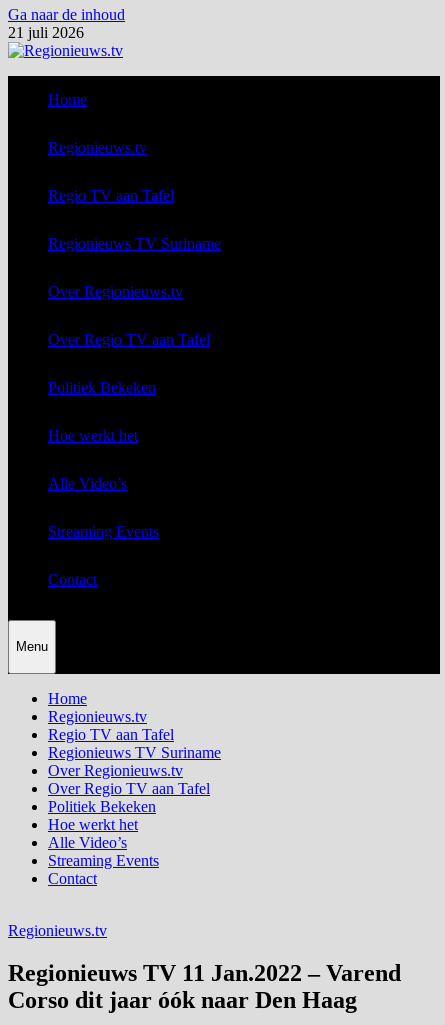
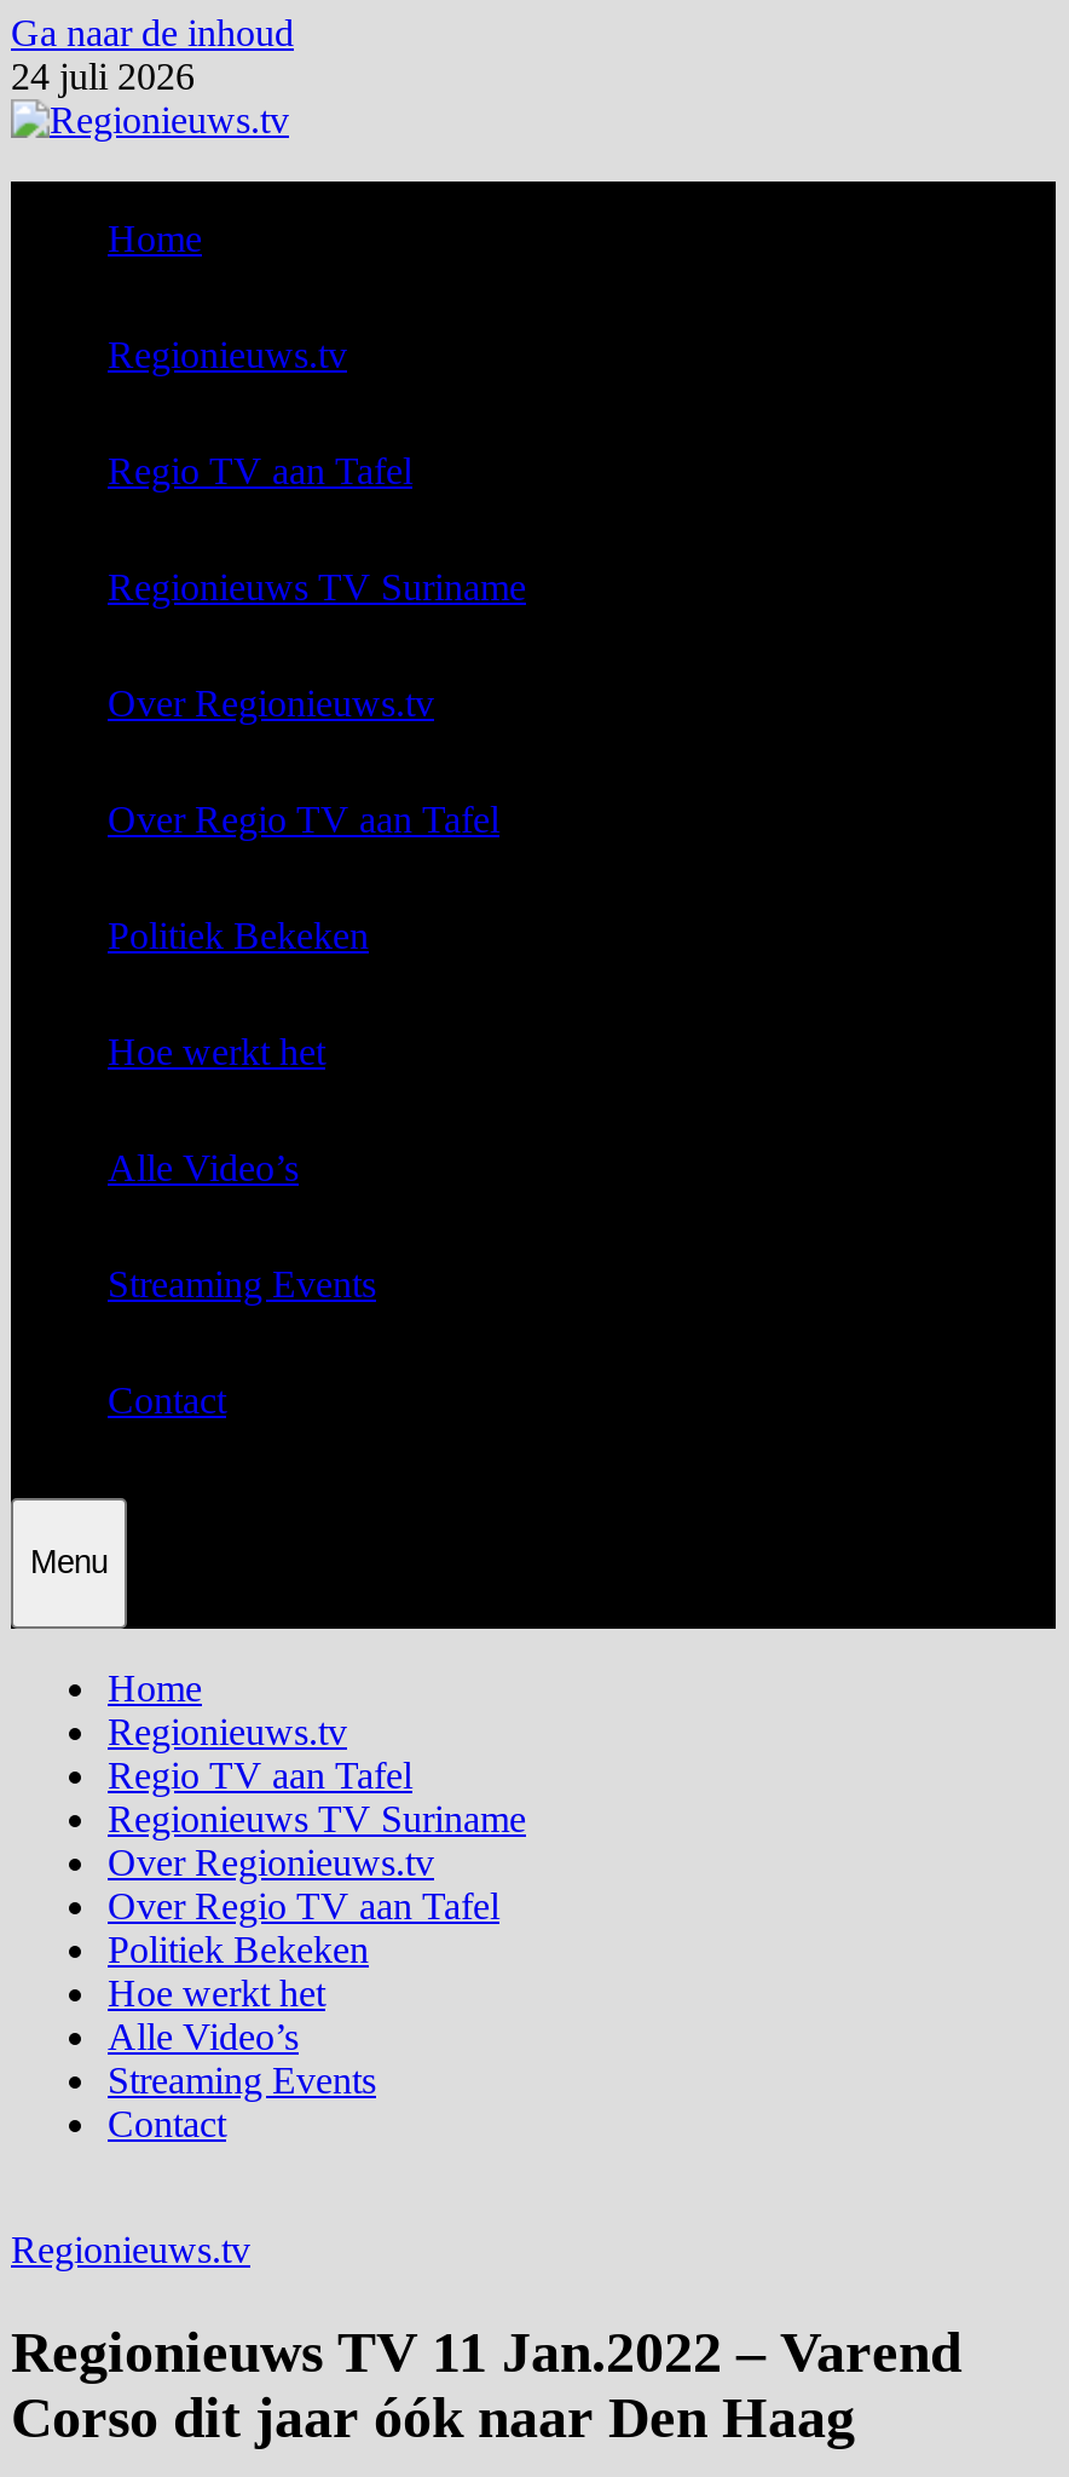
- 21 juli 2026
+ 24 juli 2026
